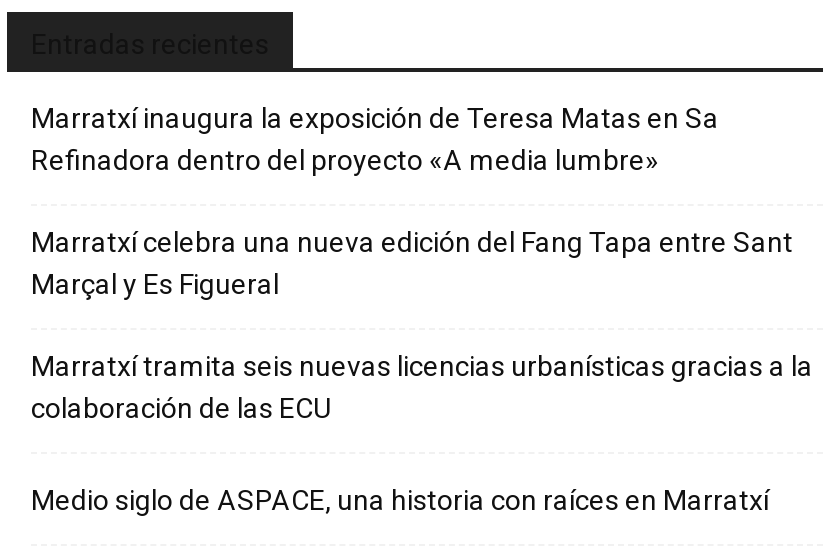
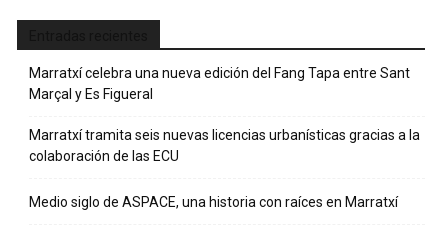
- Marratxí inaugura la exposición de Teresa Matas en Sa
- Refinadora dentro del proyecto «A media lumbre»
